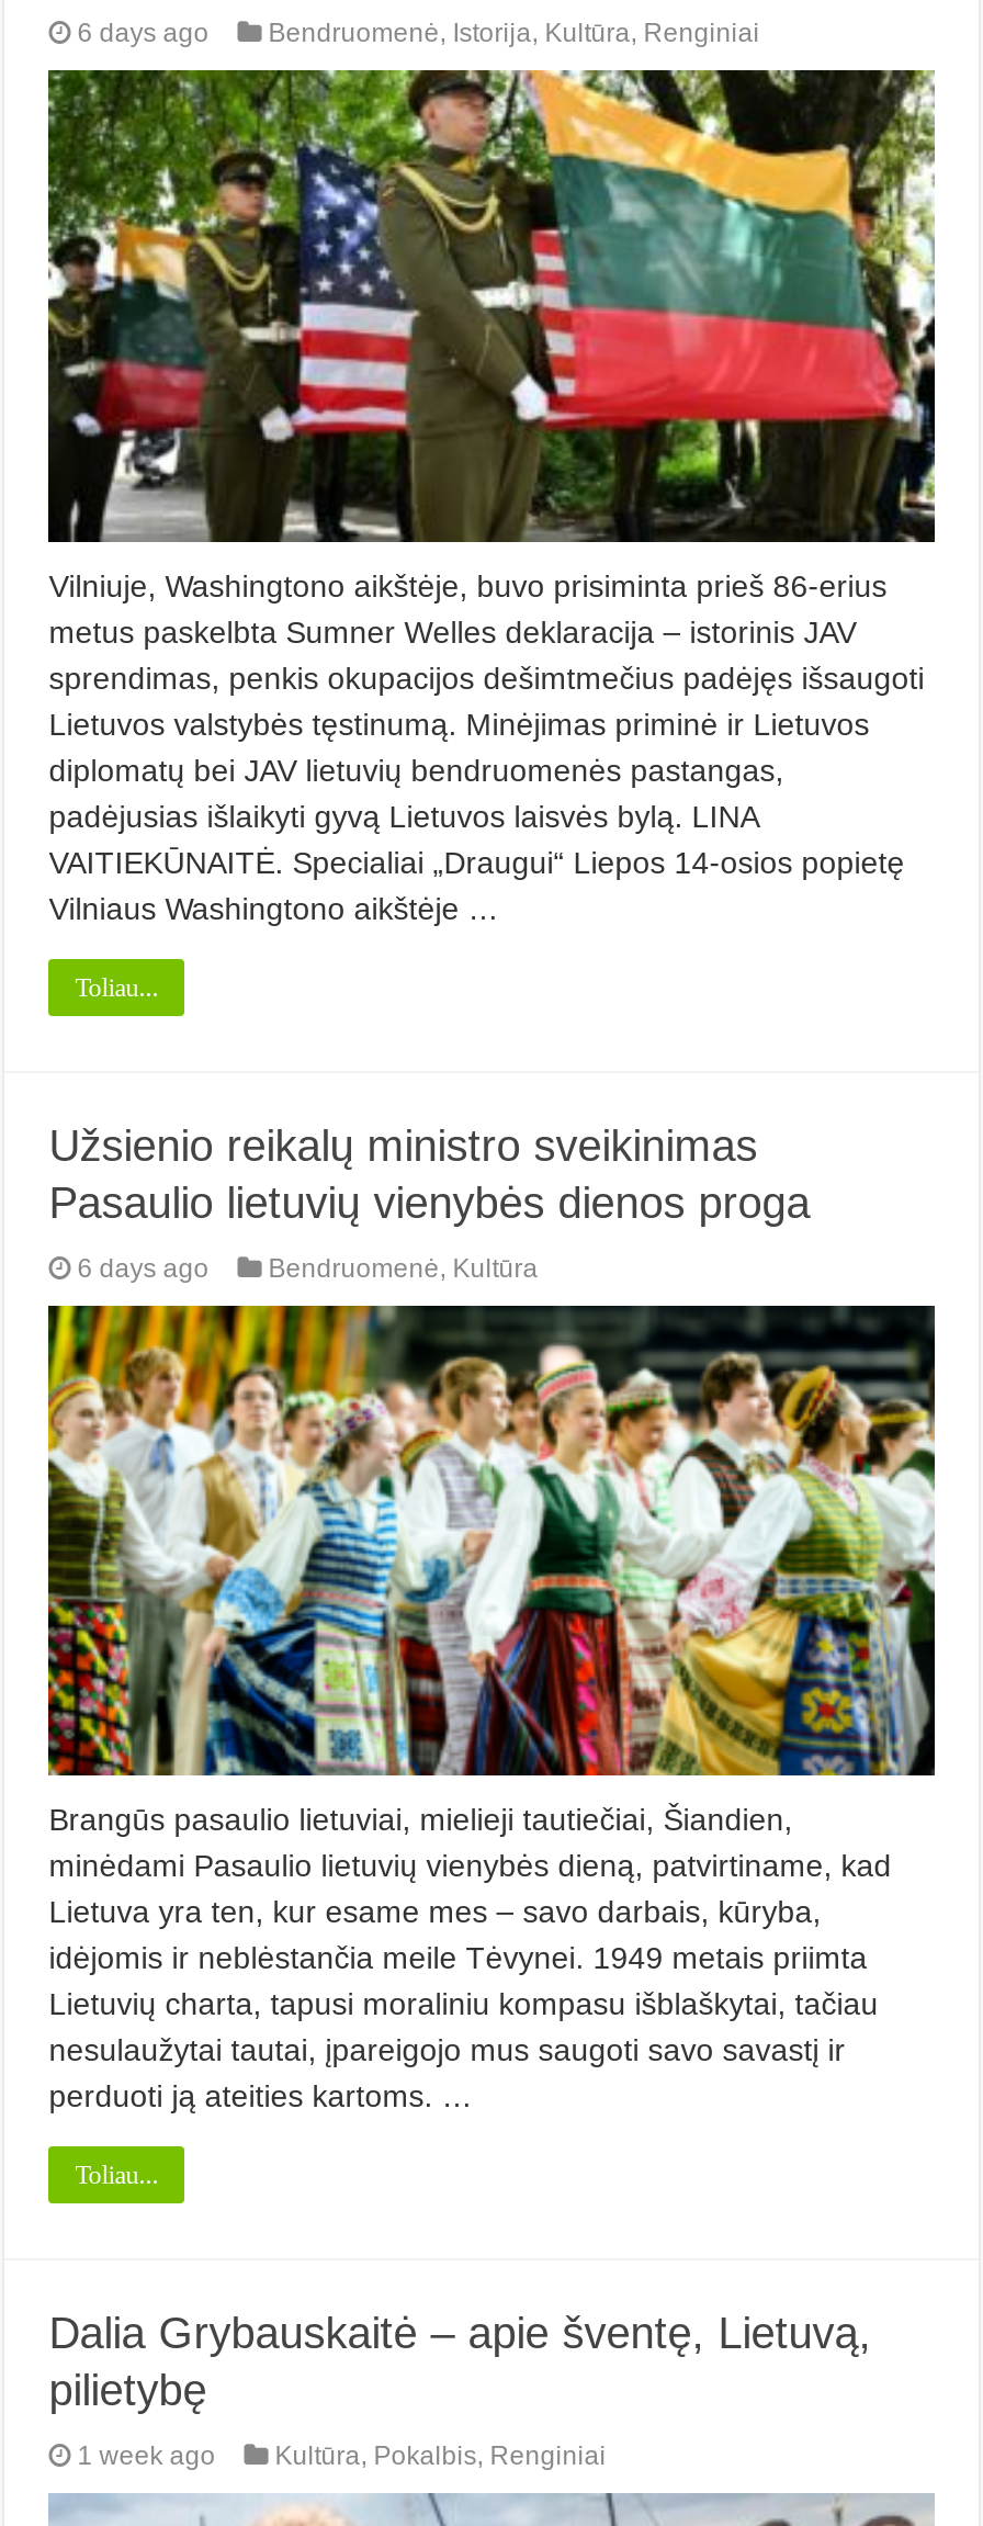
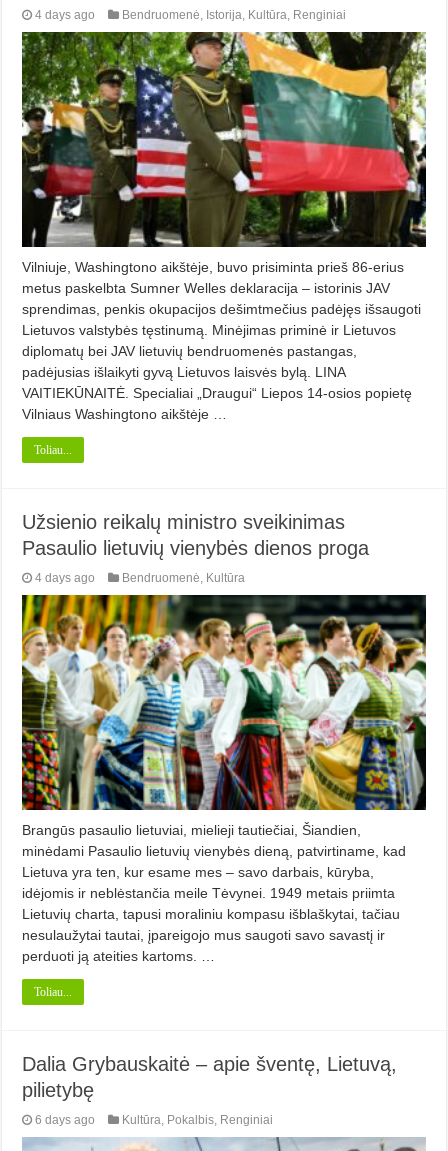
- 6 days ago Bendruomenė, Istorija, Kultūra, Renginiai
+ 4 days ago Bendruomenė, Istorija, Kultūra, Renginiai

- 6 days ago Bendruomenė, Kultūra
+ 4 days ago Bendruomenė, Kultūra

- 1 week ago Kultūra, Pokalbis, Renginiai
+ 6 days ago Kultūra, Pokalbis, Renginiai
